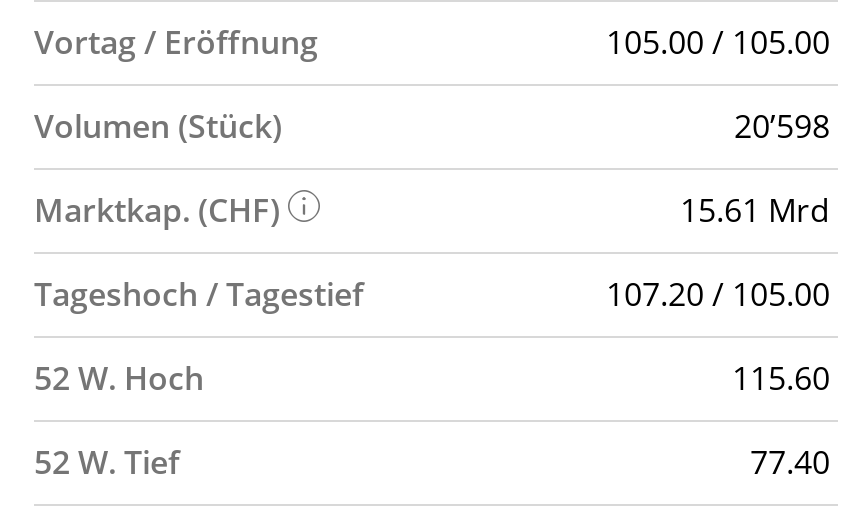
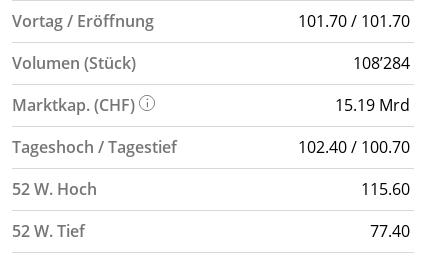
- 105.00 / 105.00
+ 101.70 / 101.70

- 20’598
+ 108’284

- 15.61 Mrd
+ 15.19 Mrd

- 107.20 / 105.00
+ 102.40 / 100.70
